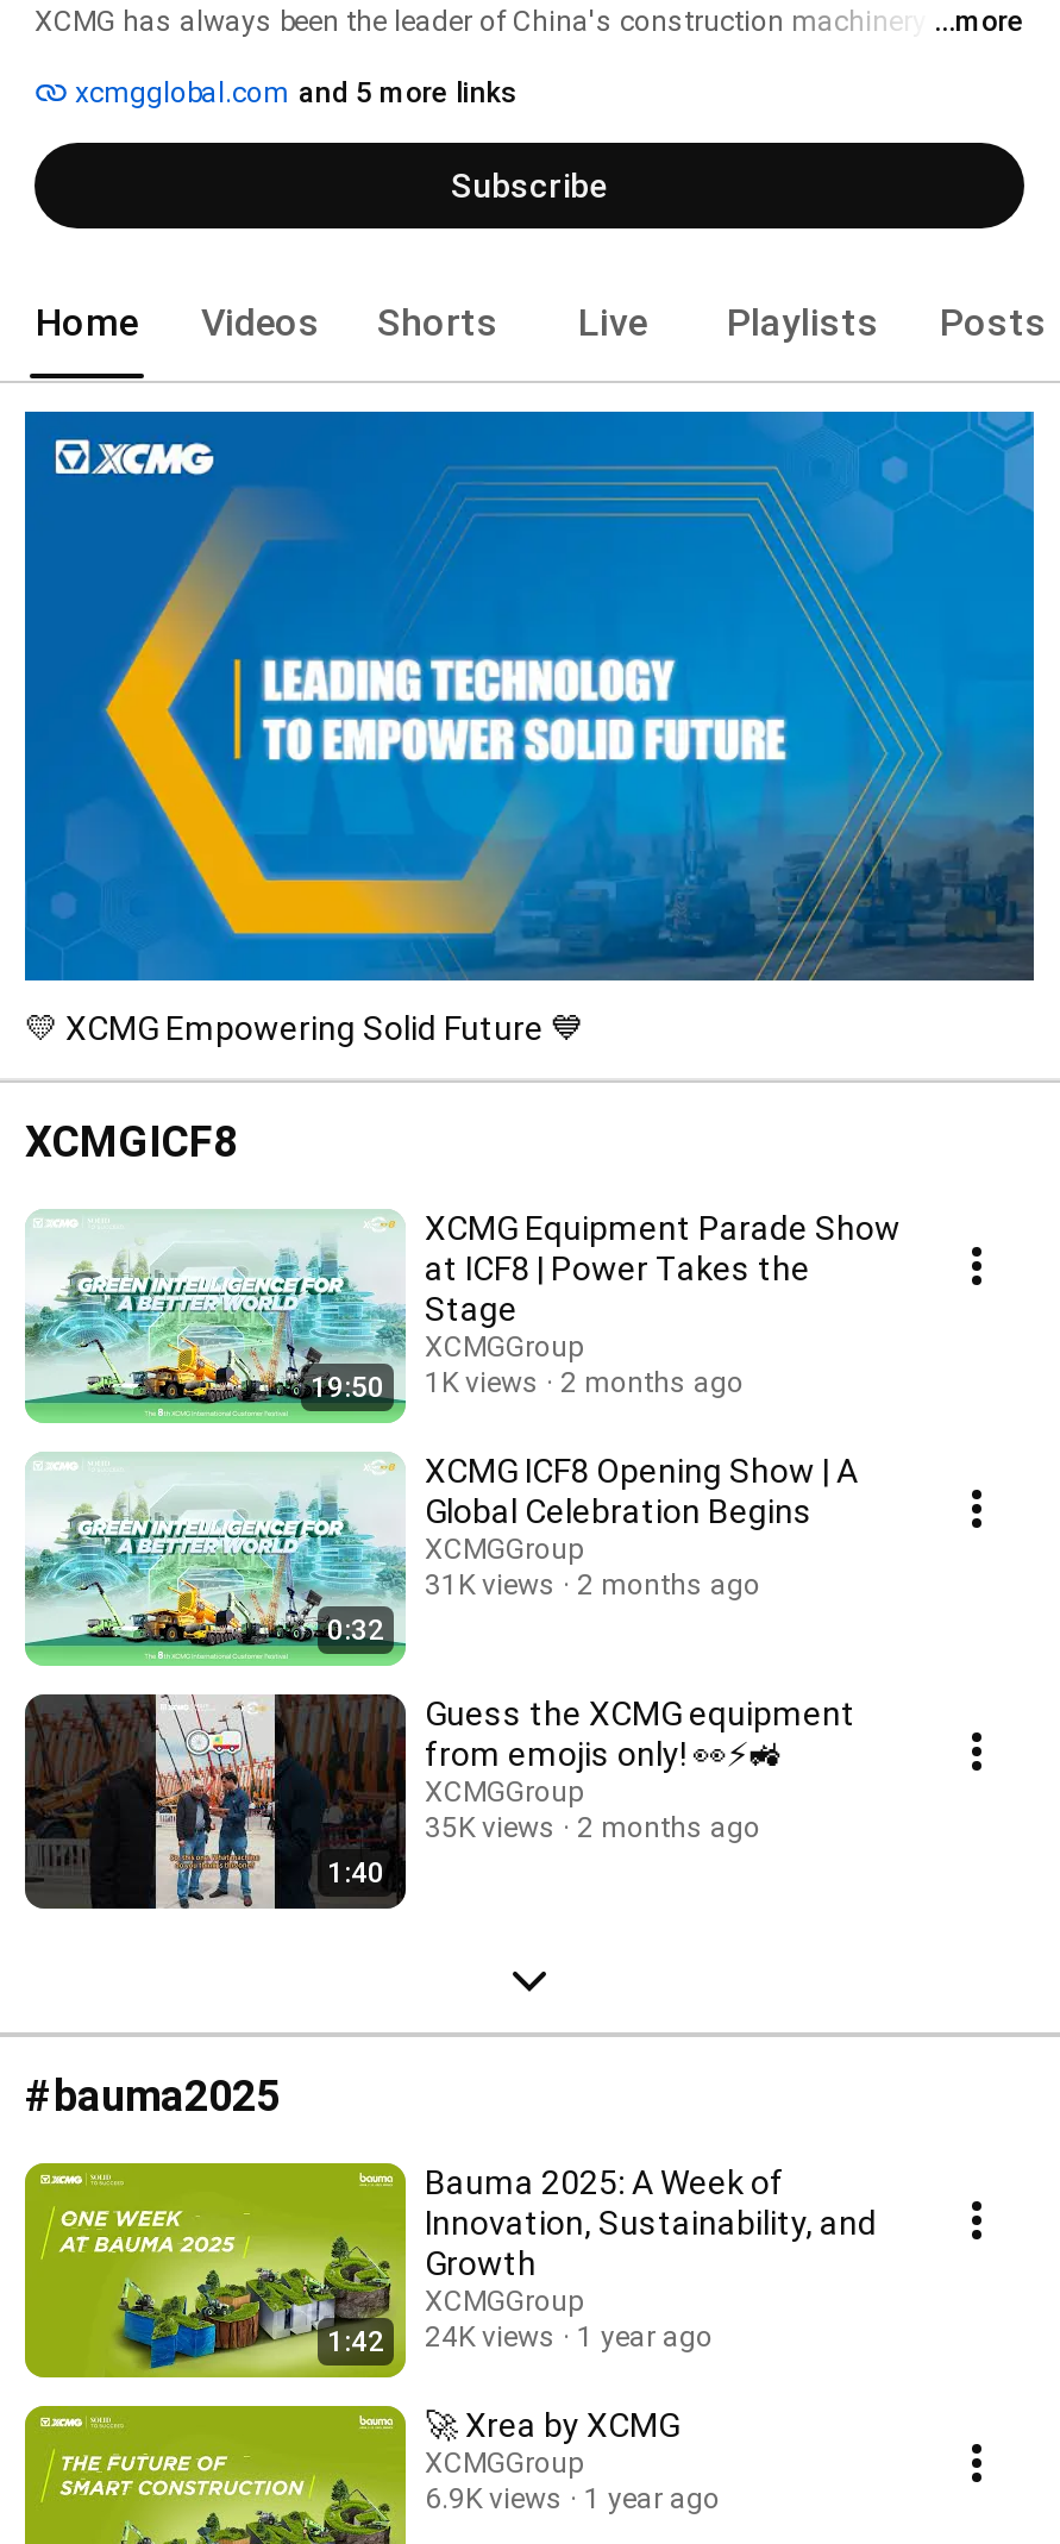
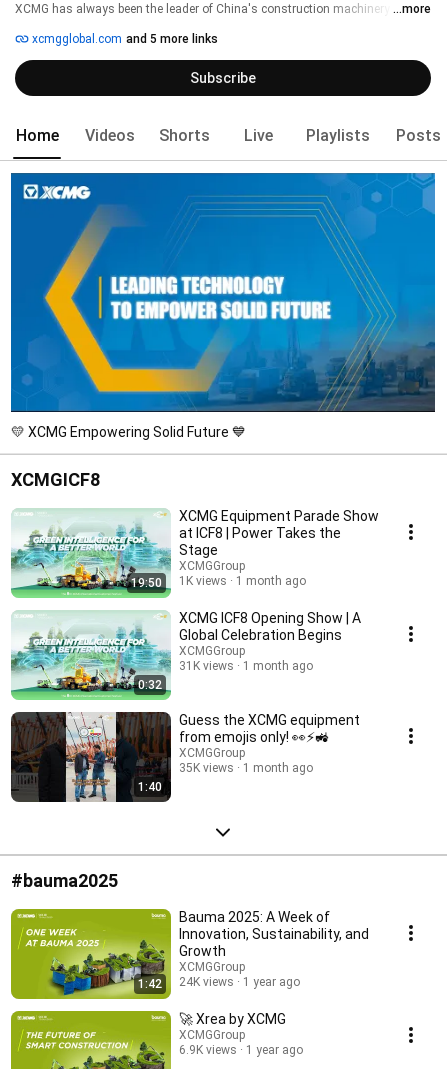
- 19:50 1K views 2 months ago
+ 19:50 1K views 1 month ago

- 31K views 2 months ago
+ 31K views 1 month ago

- 35K views 2 months ago
+ 35K views 1 month ago
